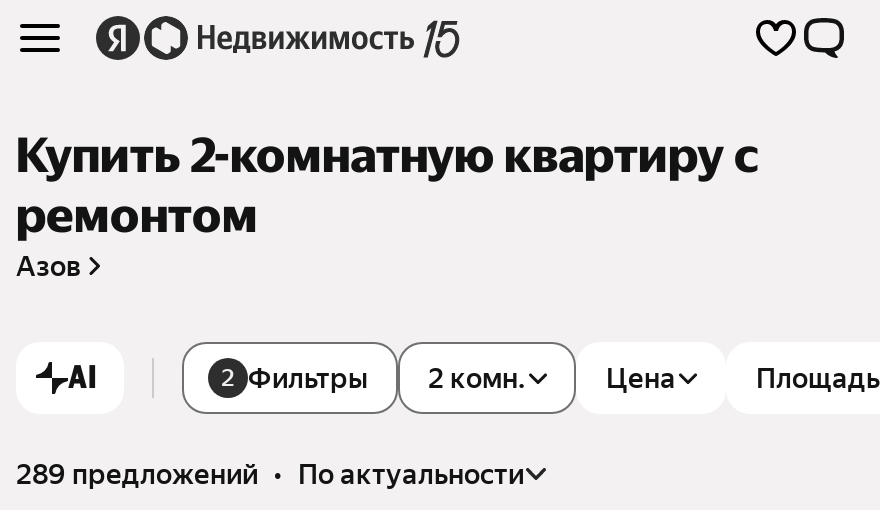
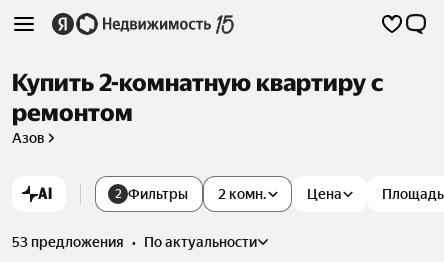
- 289 предложений • по актуальности
+ 53 предложения • по актуальности
